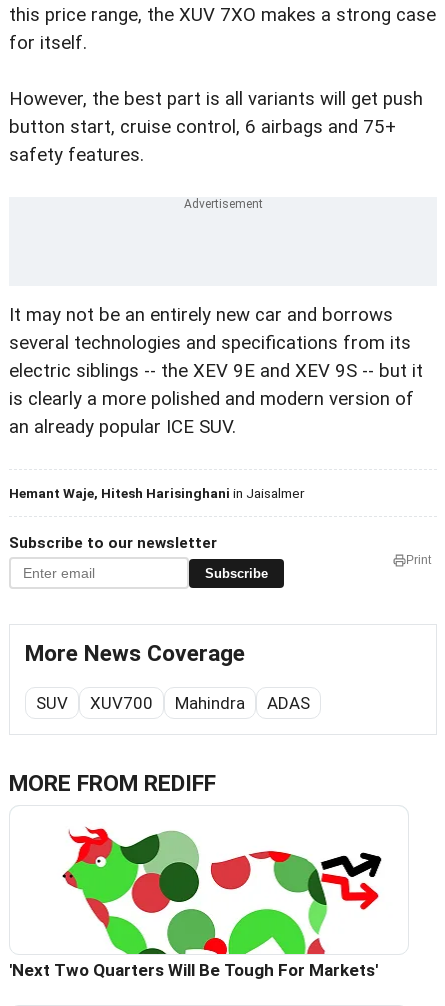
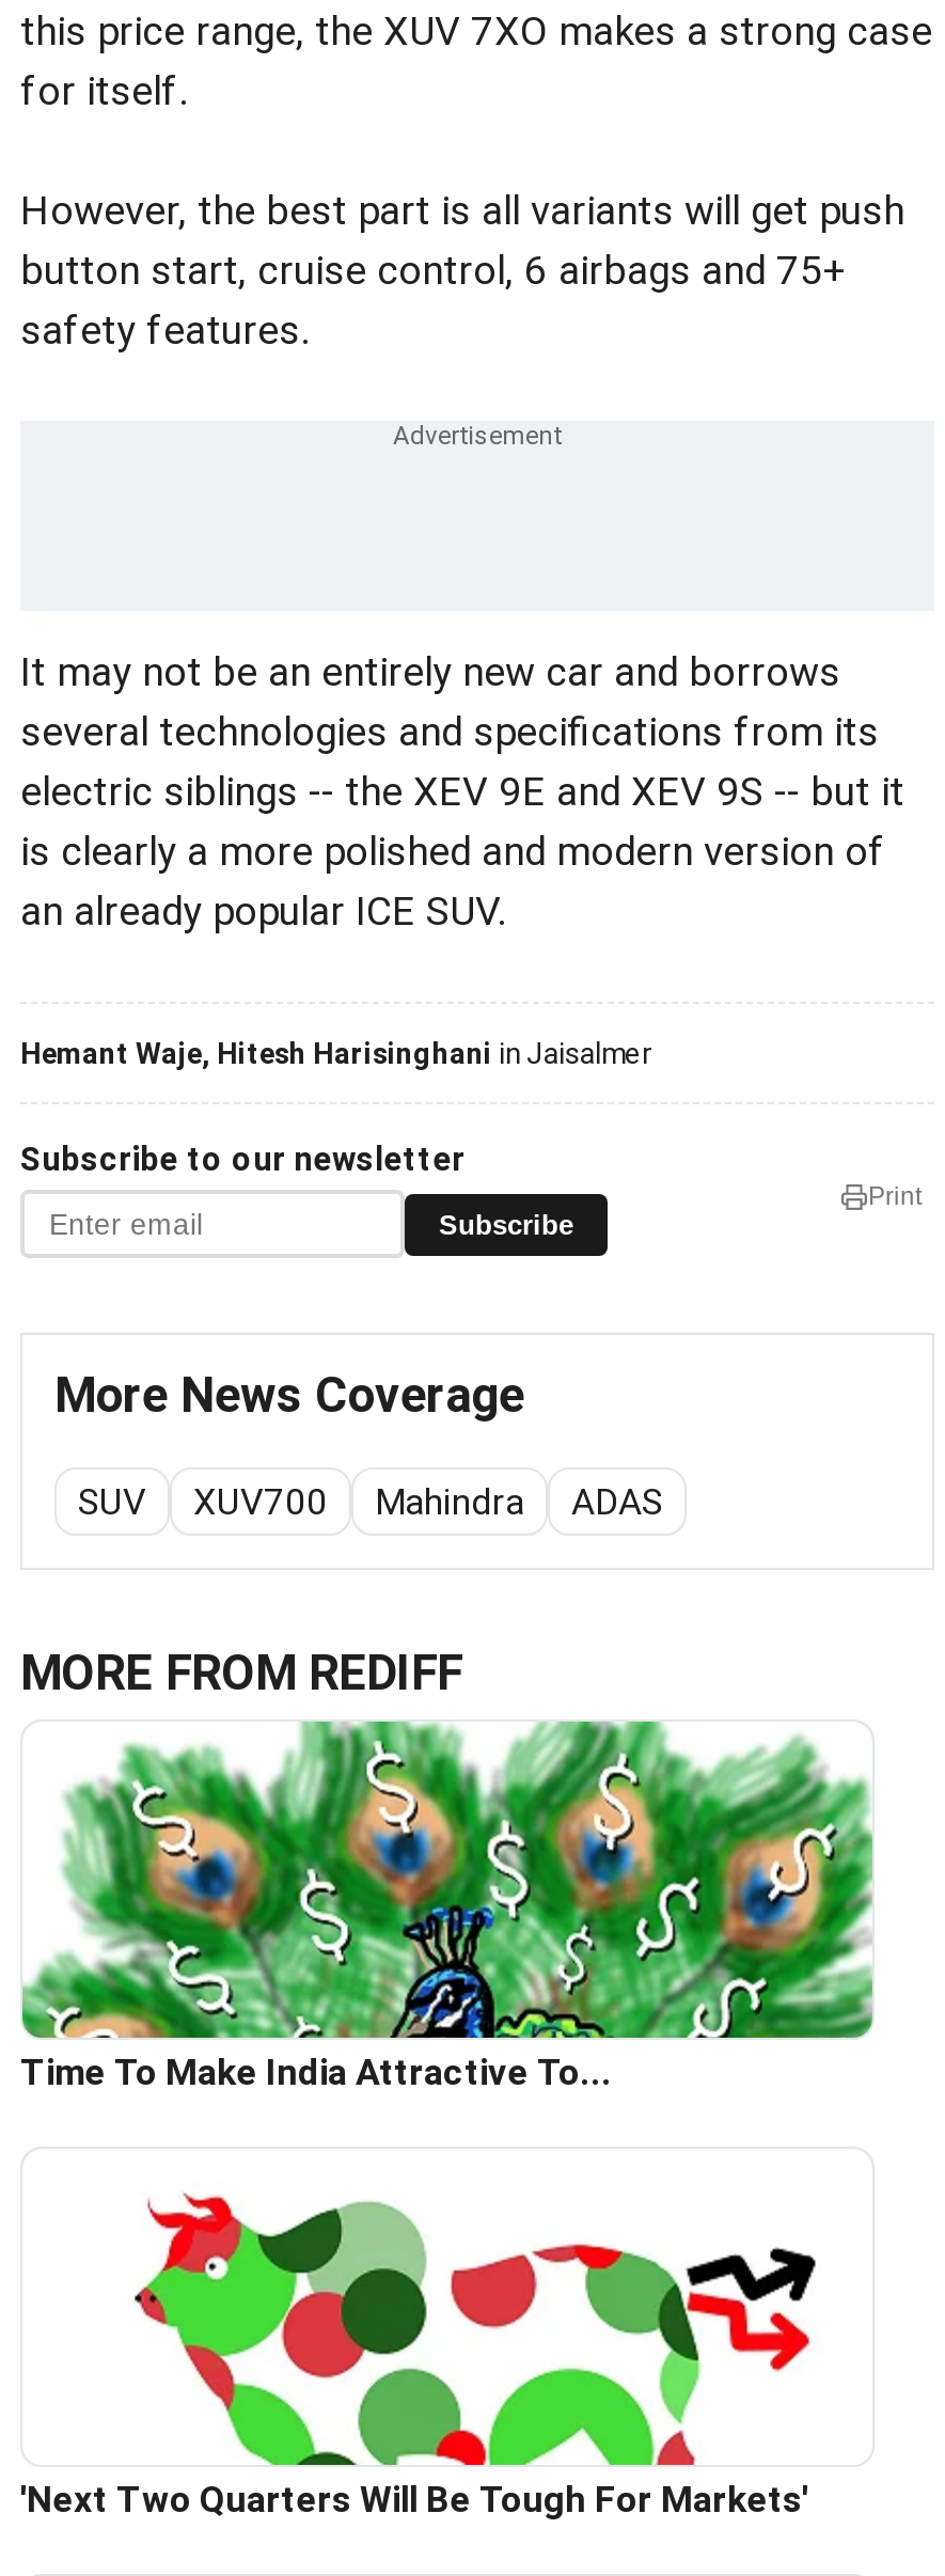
+ [image]
+ Time To Make India Attractive To...
